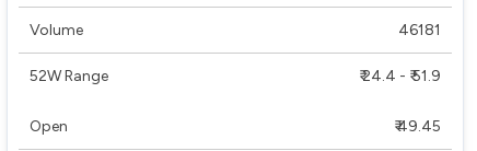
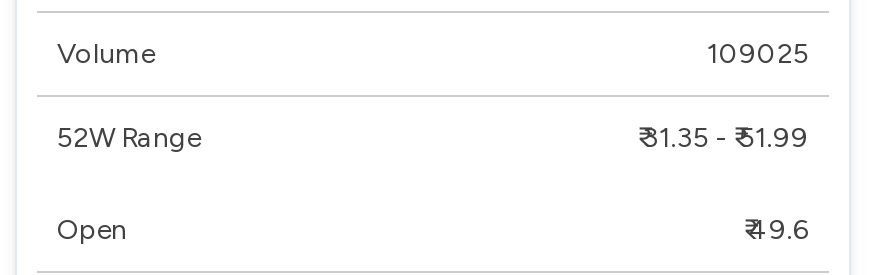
- 46181
+ 109025

- ₹ 24.4 - ₹ 51.9
+ ₹ 31.35 - ₹ 51.99

- ₹ 49.45
+ ₹ 49.6
